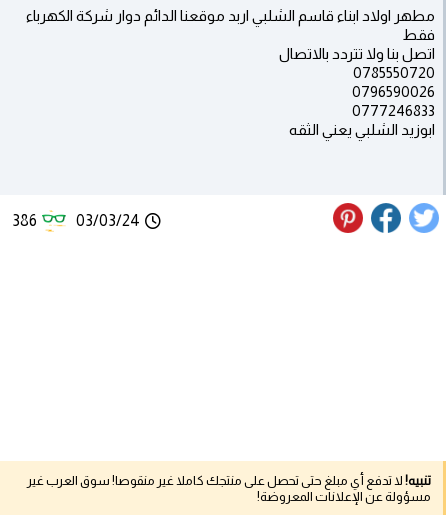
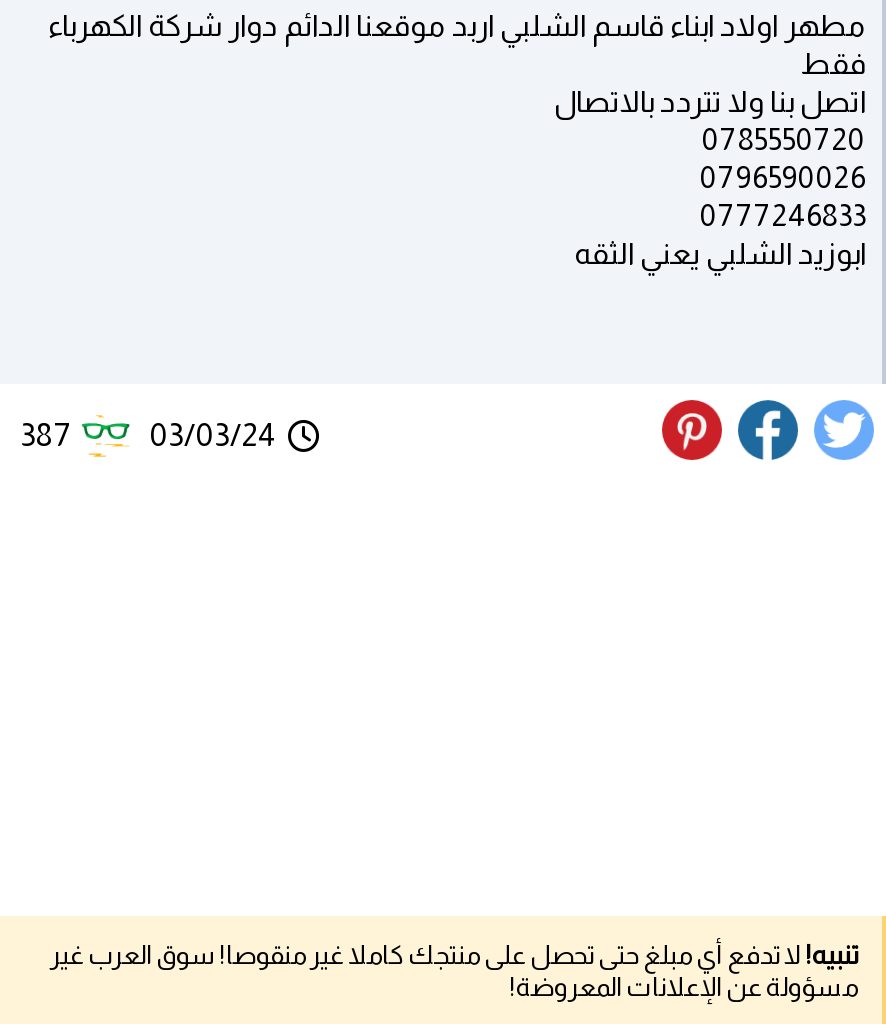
- 386
+ 387
